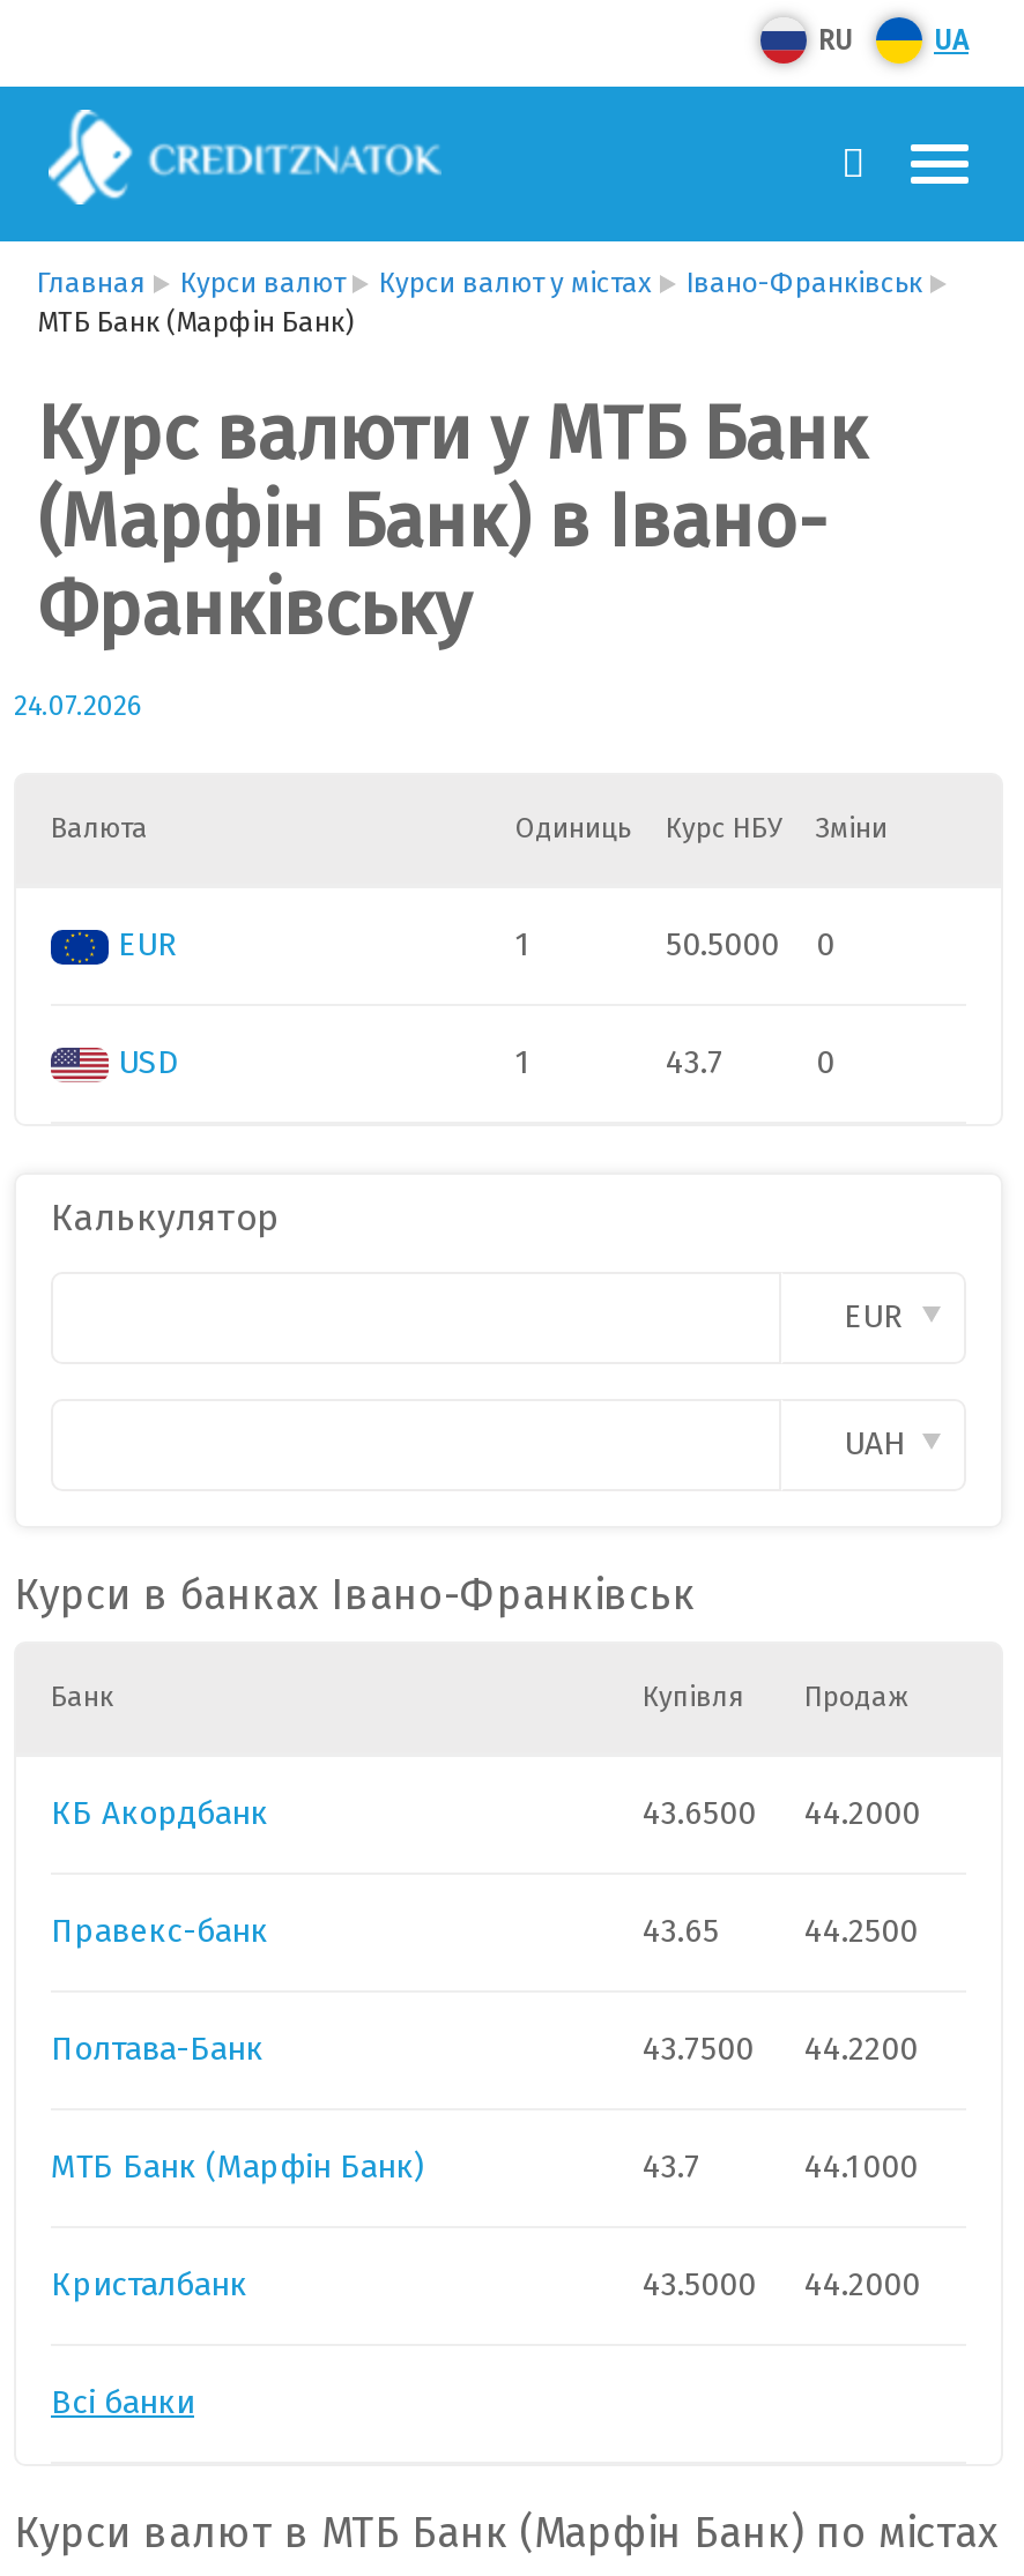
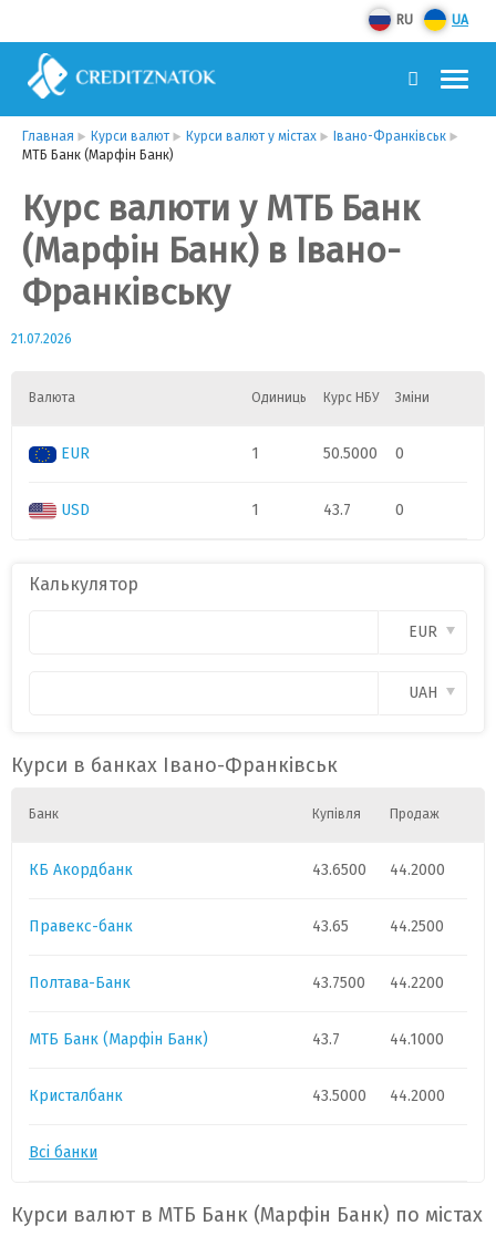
- 24.07.2026
+ 21.07.2026
